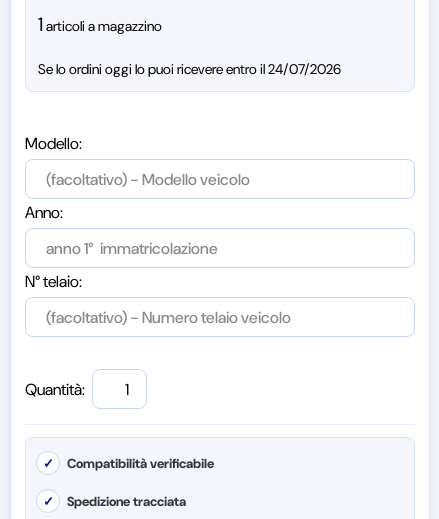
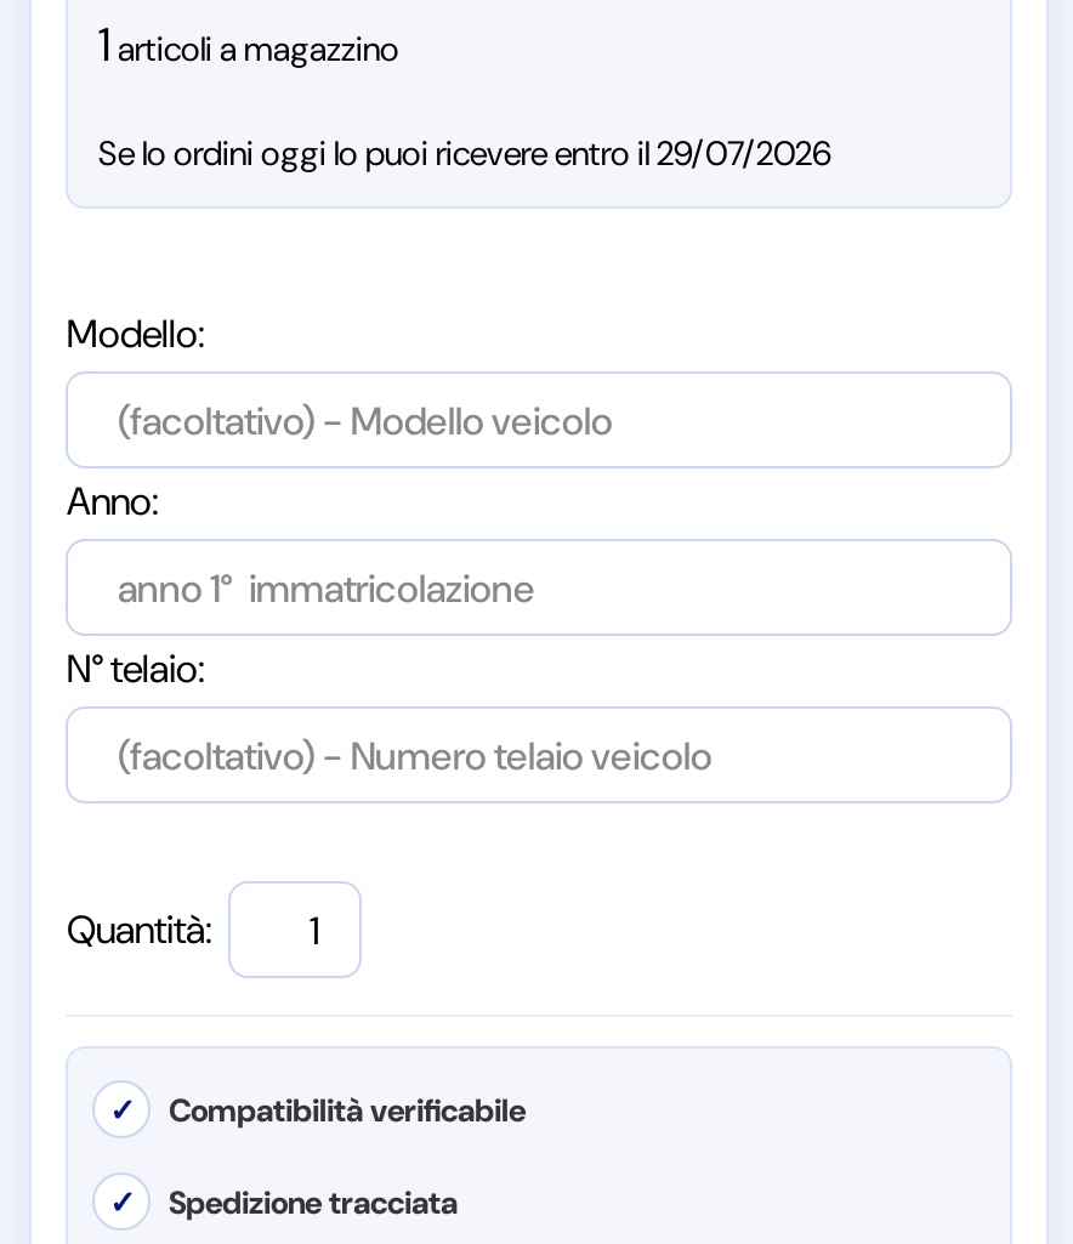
- Se lo ordini oggi lo puoi ricevere entro il 24/07/2026
+ Se lo ordini oggi lo puoi ricevere entro il 29/07/2026
